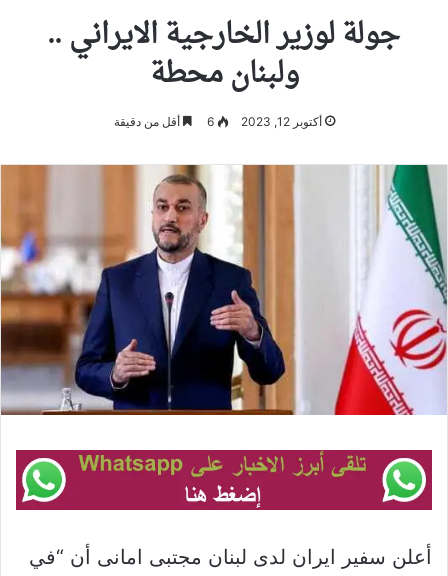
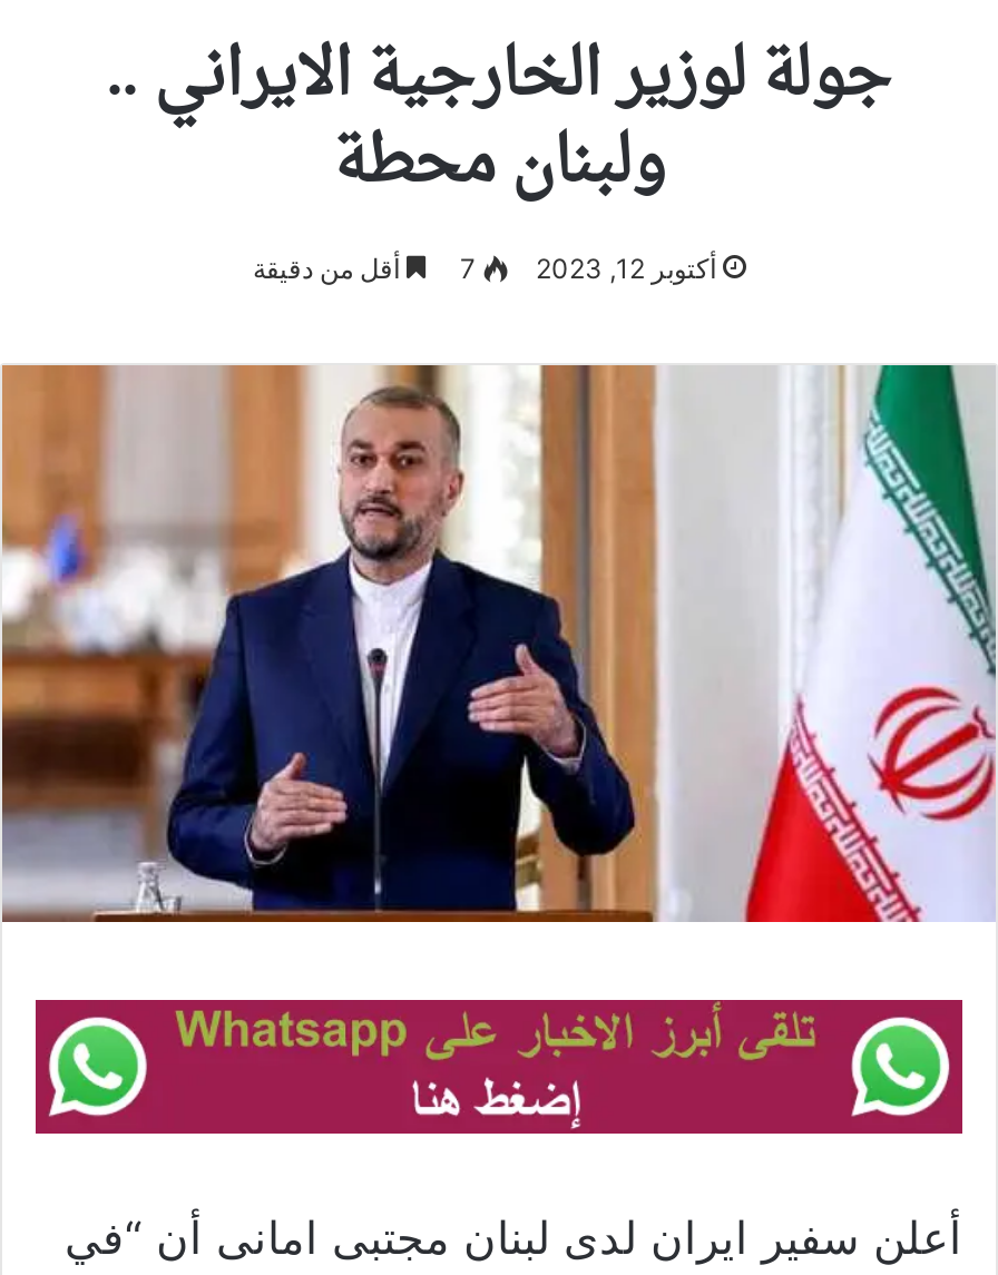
- 6
+ 7
